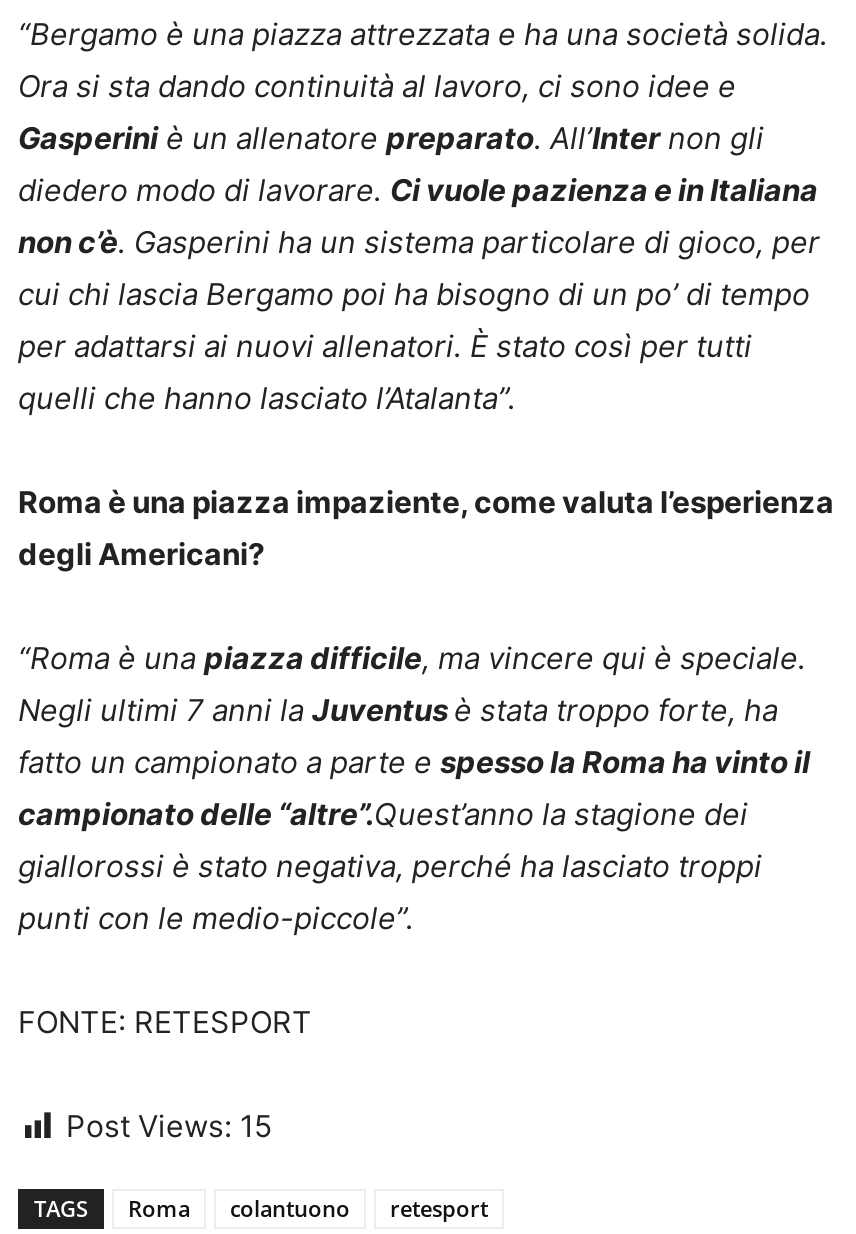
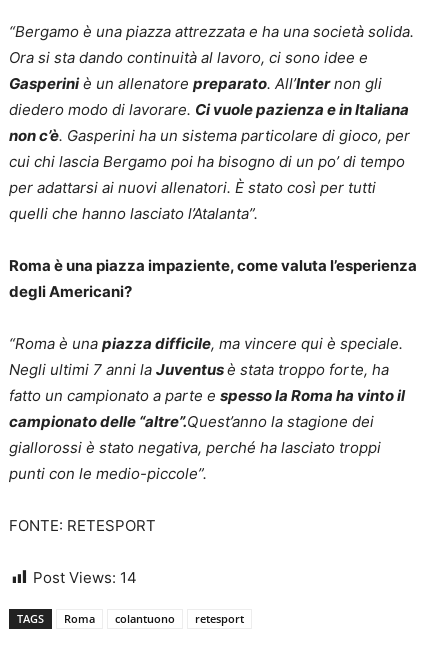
- Post Views: 15
+ Post Views: 14
